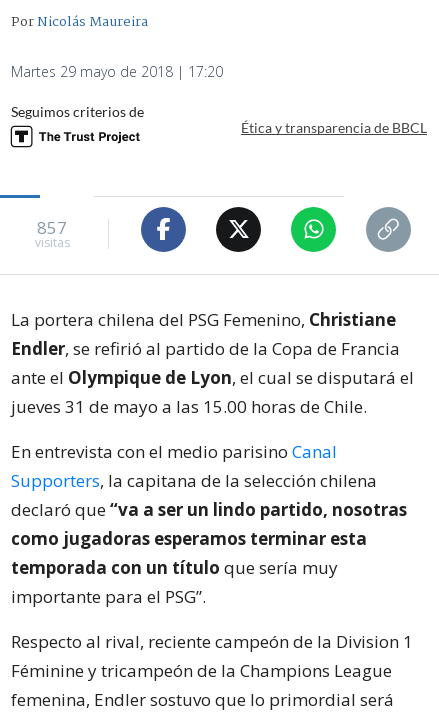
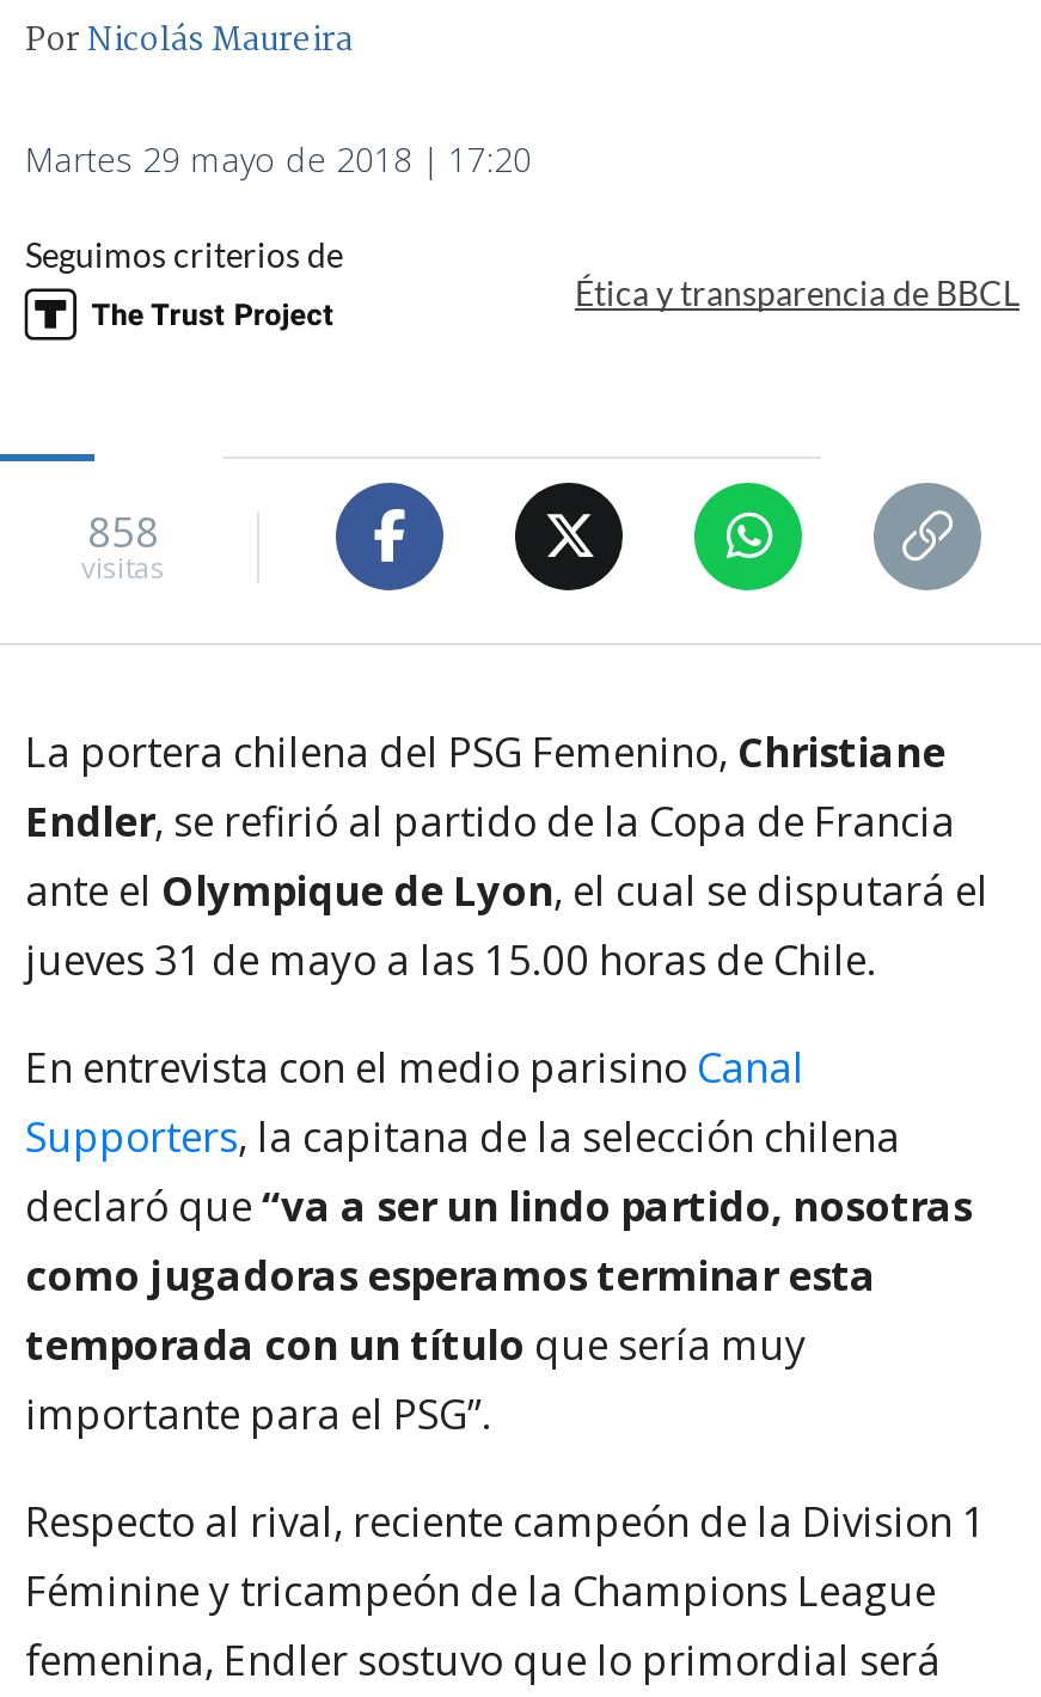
- 857
+ 858
